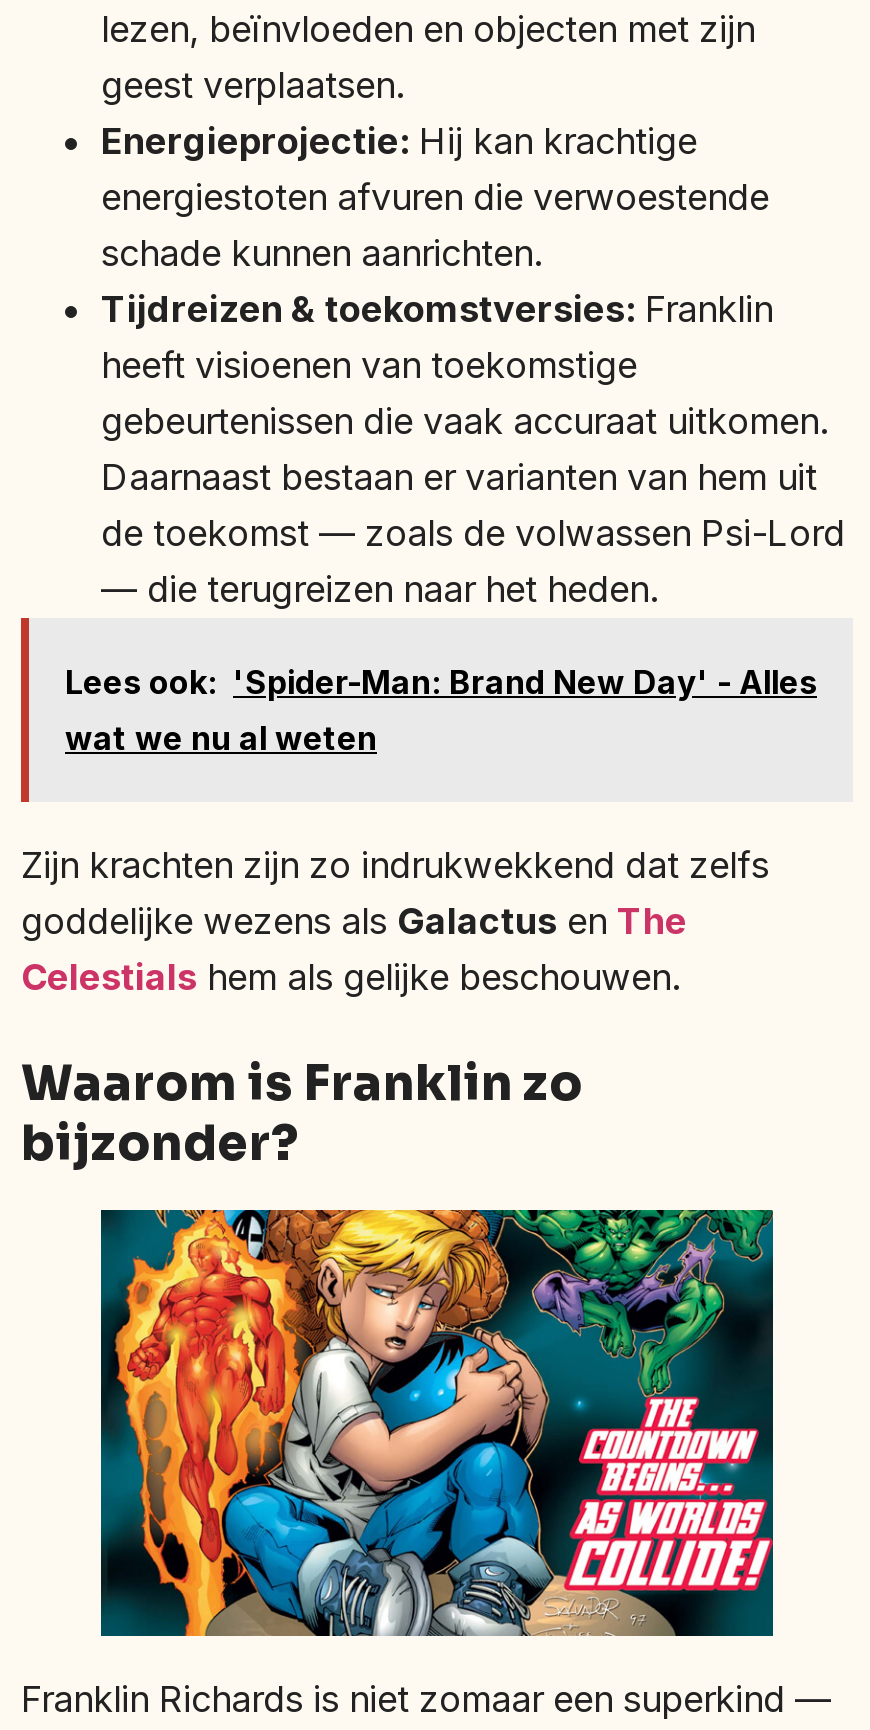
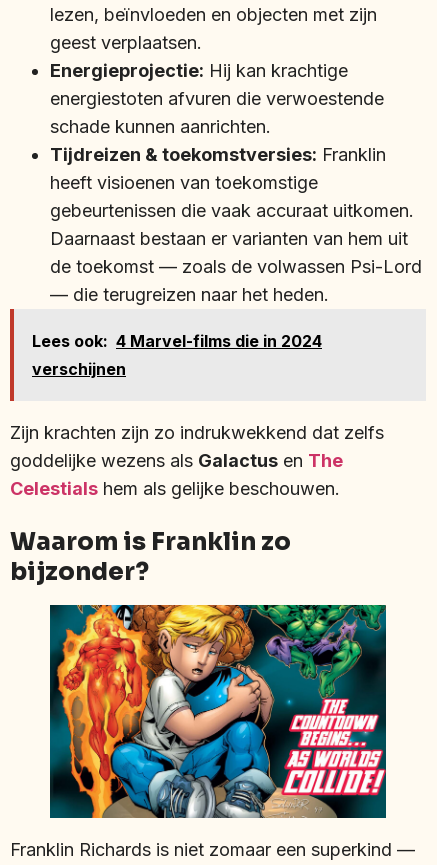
- Lees ook: 'Spider-Man: Brand New Day' - Alles
- wat we nu al weten
+ Lees ook: 4 Marvel-films die in 2024
+ verschijnen
